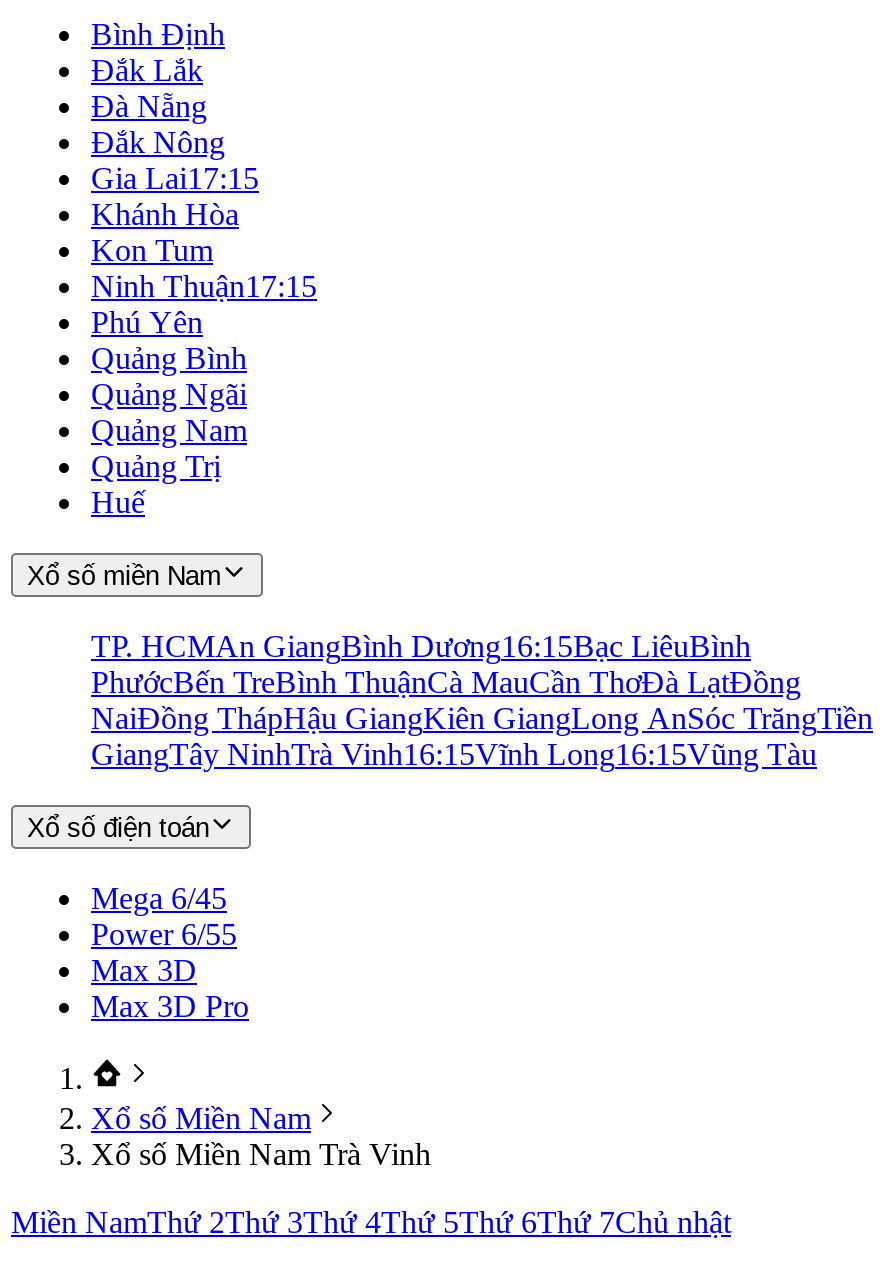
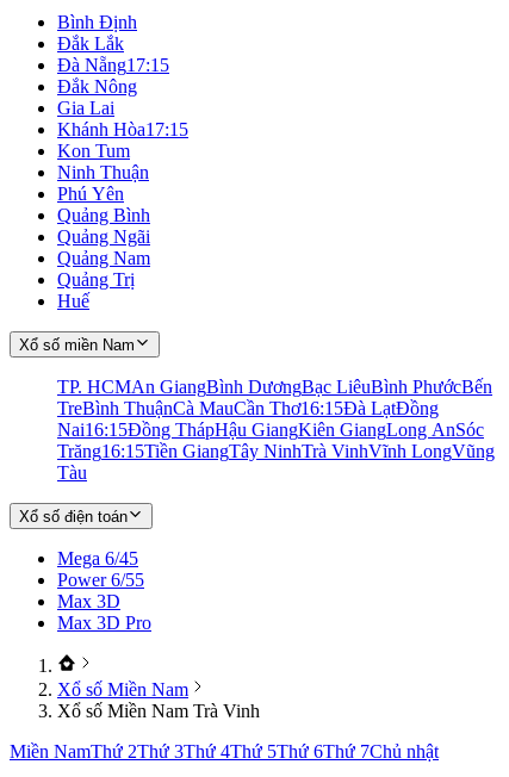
- Đà Nẵng
+ Đà Nẵng 17:15

- Gia Lai17:15
- Khánh Hòa
+ Gia Lai
+ Khánh Hòa 17:15

- Ninh Thuận17:15
+ Ninh Thuận

- TP. HCMAn GiangBình Dương16:15Bạc LiêuBình
- PhướcBến TreBình ThuậnCà MauCần ThơĐà LạtĐồng
- NaiĐồng ThápHậu GiangKiên GiangLong AnSóc TrăngTiền
- GiangTây NinhTrà Vinh16:15Vĩnh Long16:15Vũng Tàu
+ TP. HCMAn GiangBình DươngBạc LiêuBình PhướcBến
+ TreBình ThuậnCà MauCần Thơ16:15Đà LạtĐồng
+ Nai 16:15Đồng ThápHậu GiangKiên GiangLong AnSóc
+ Trăng 16:15Tiền GiangTây NinhTrà VinhVĩnh LongVũng
+ Tàu
